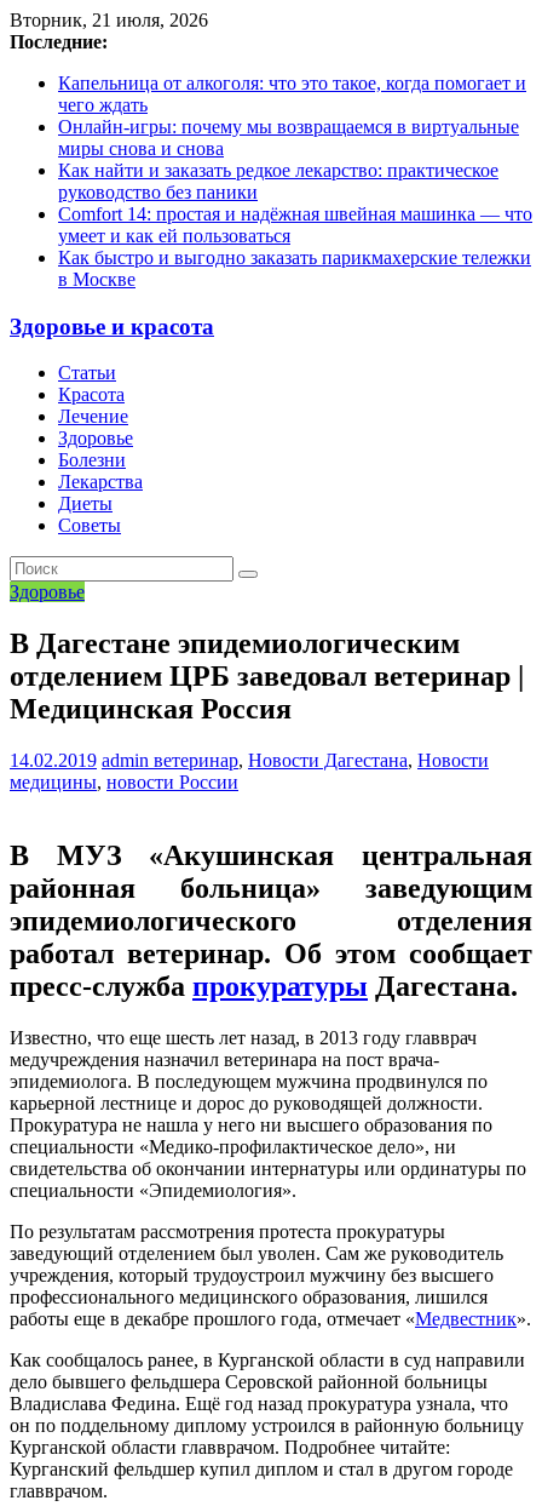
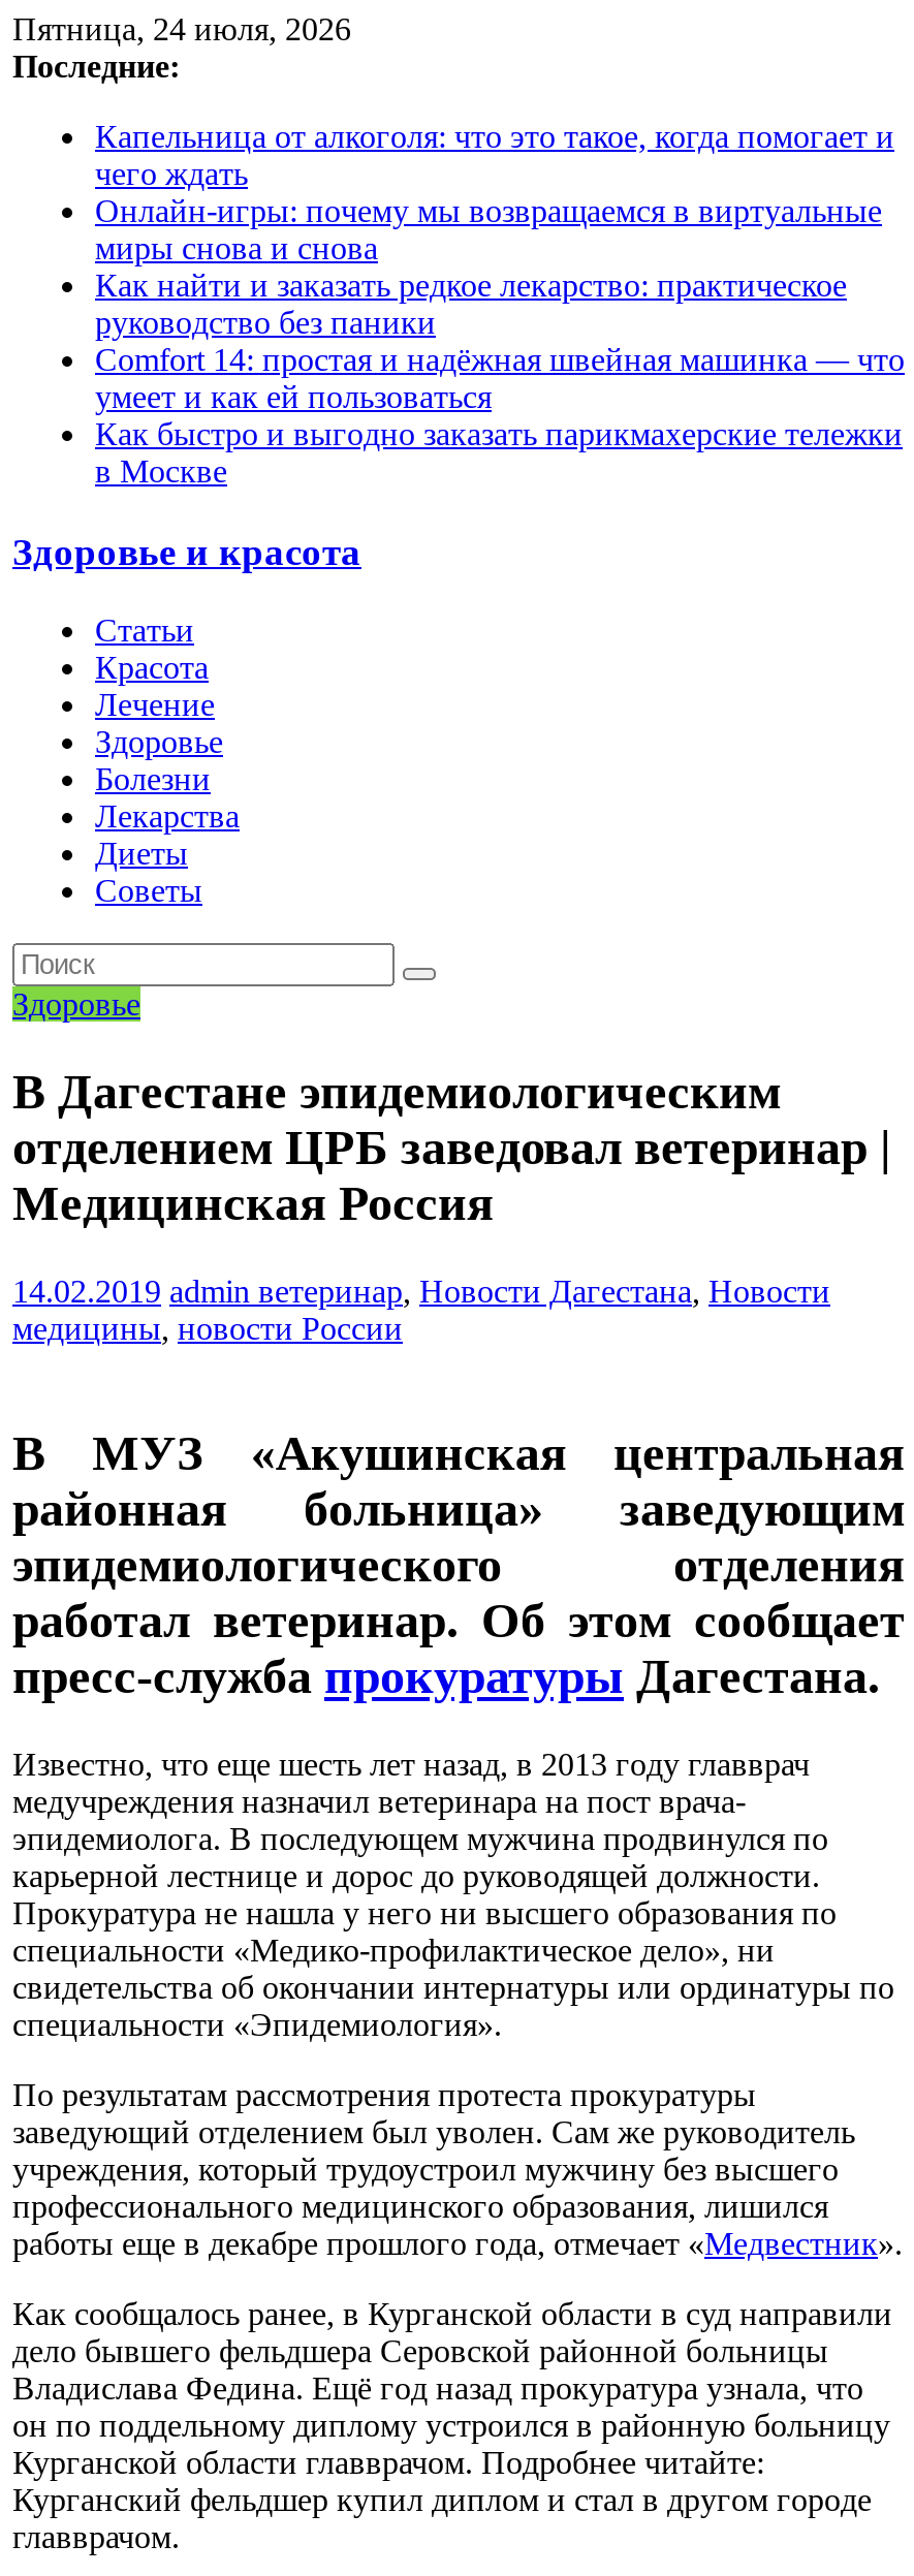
- Вторник, 21 июля, 2026
+ Пятница, 24 июля, 2026
